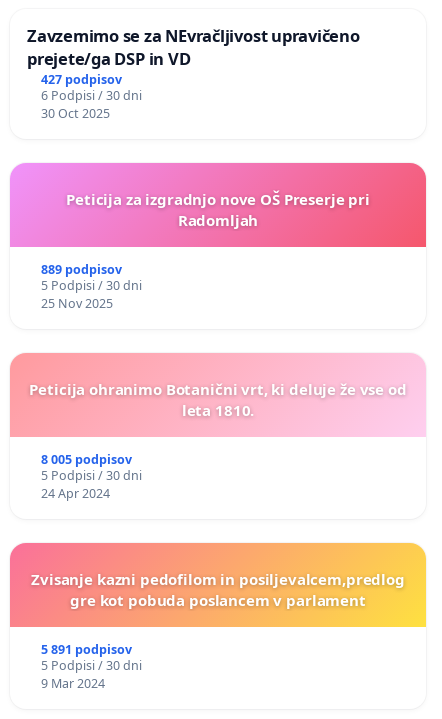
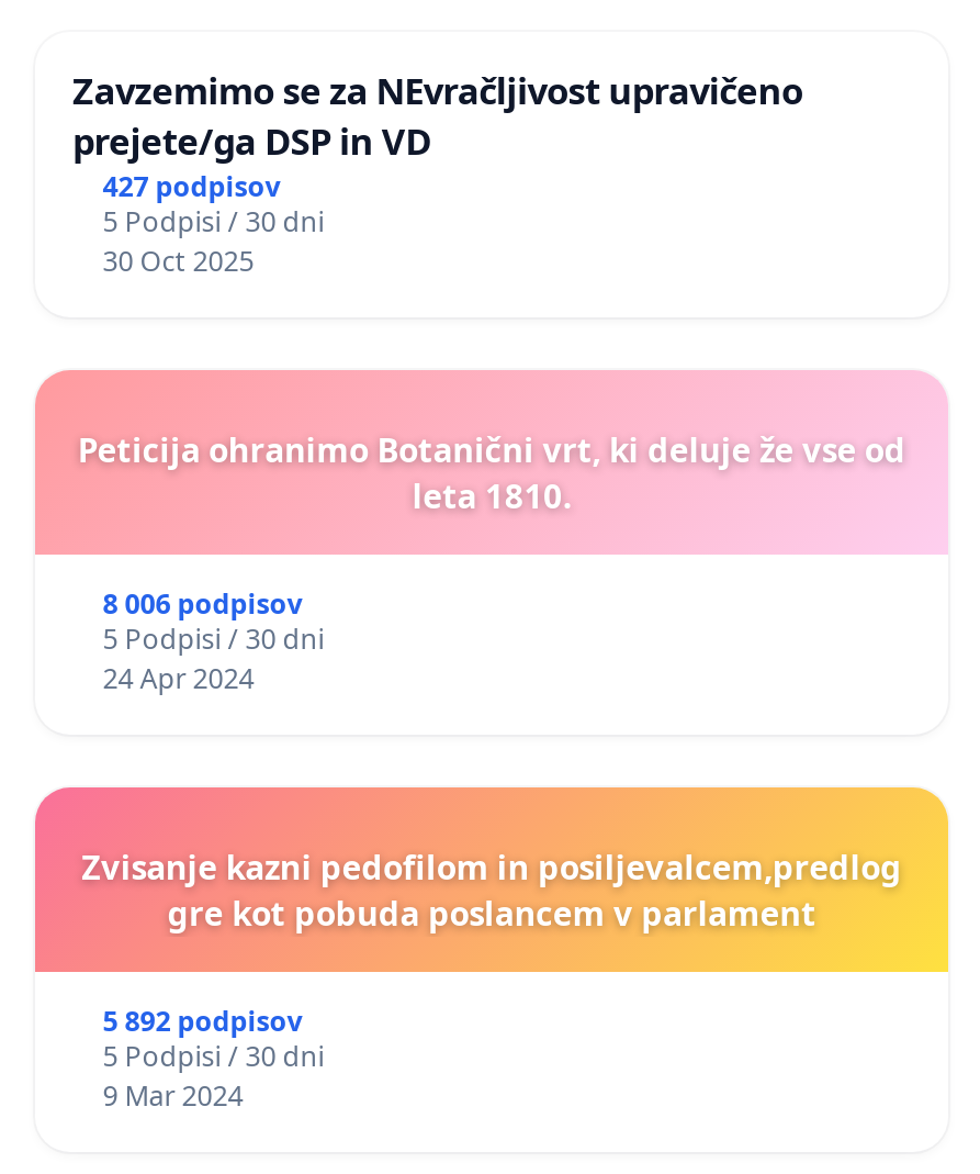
- 6 Podpisi / 30 dni
+ 5 Podpisi / 30 dni

- [image]
- Peticija za izgradnjo nove OŠ Preserje pri
- Radomljah
- 889 podpisov
- 5 Podpisi / 30 dni
- 25 Nov 2025

- 8 005 podpisov
+ 8 006 podpisov

- 5 891 podpisov
+ 5 892 podpisov
